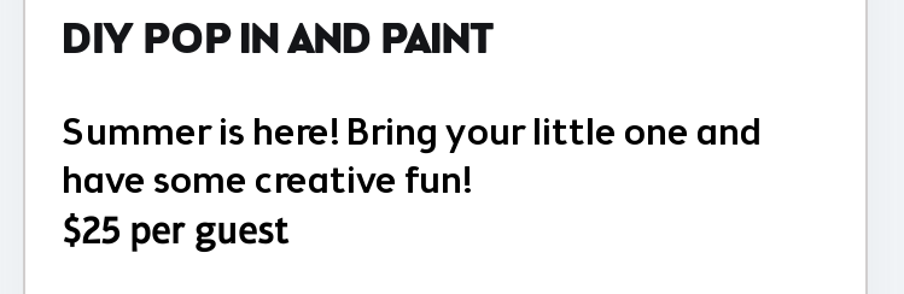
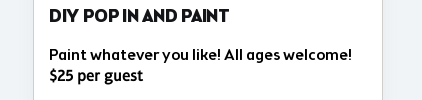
- Summer is here! Bring your little one and
- have some creative fun!
+ Paint whatever you like! All ages welcome!
